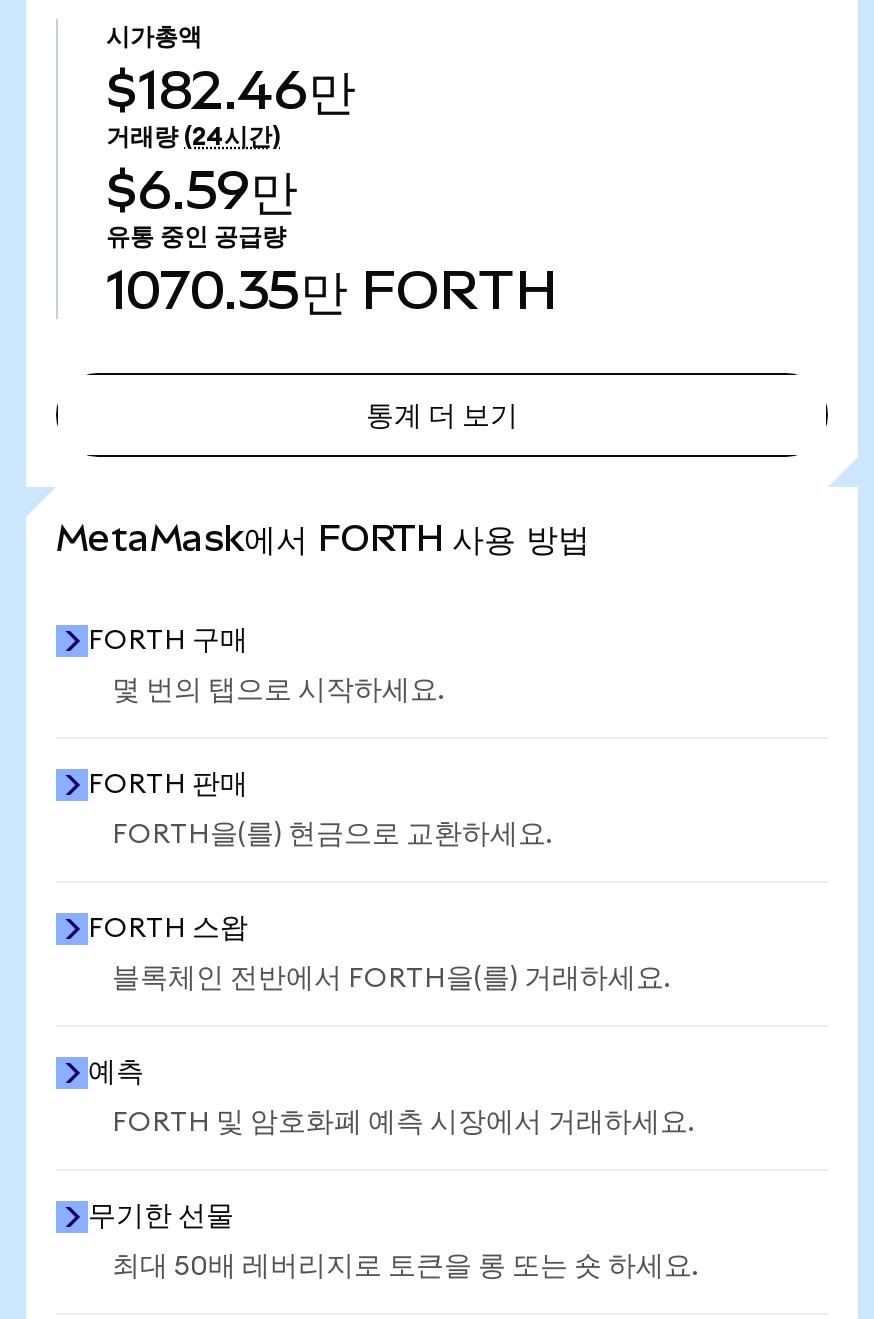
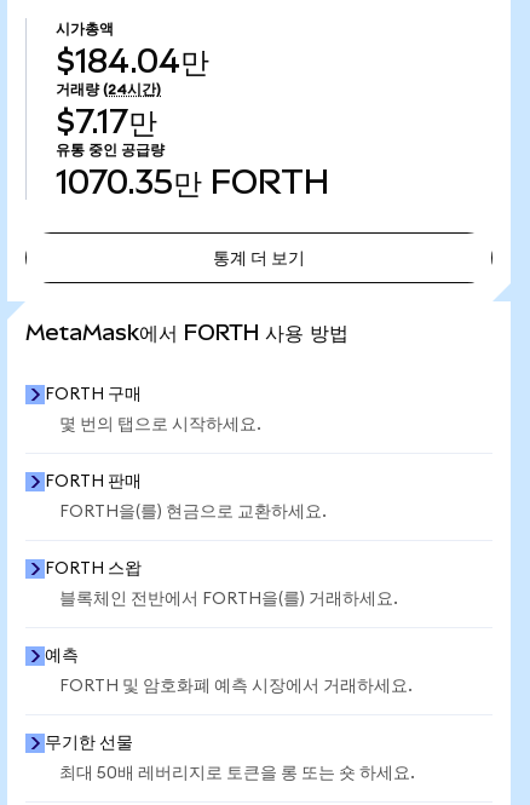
- $182.46만
+ $184.04만

- $6.59만
+ $7.17만
